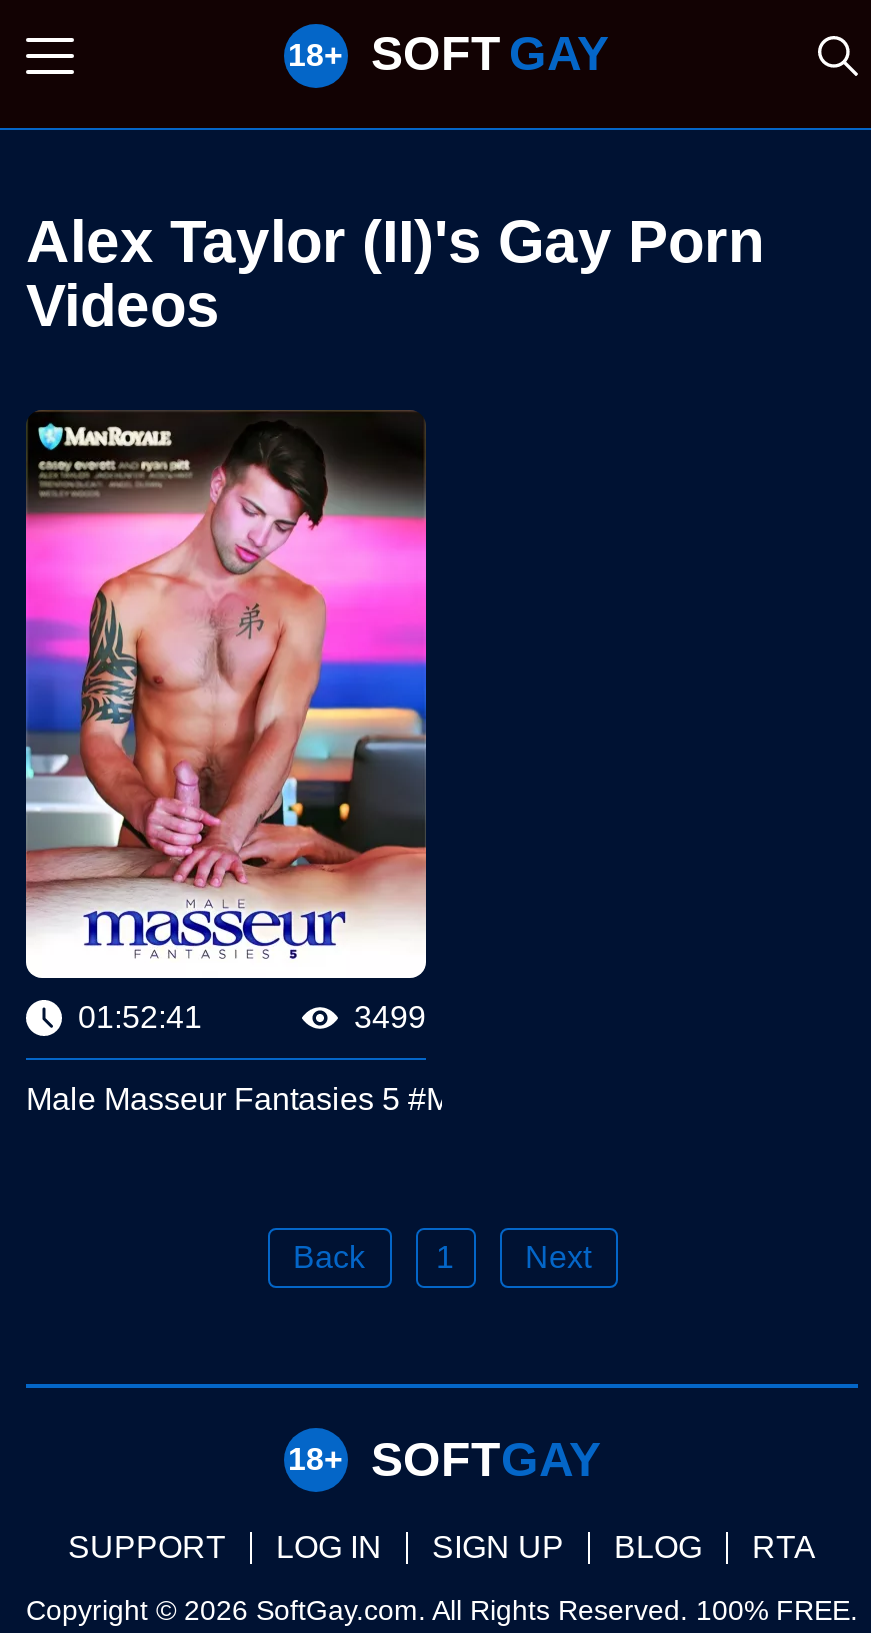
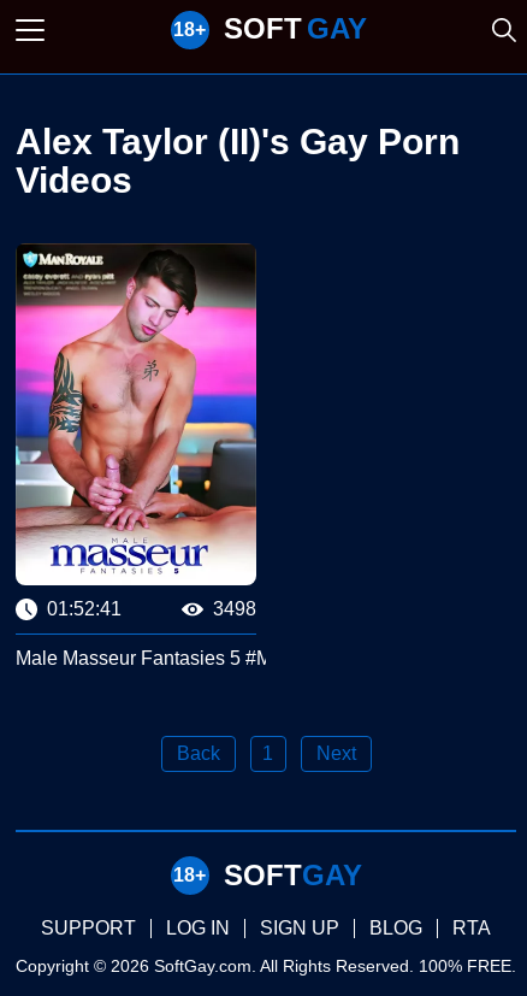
- 3499
+ 3498
